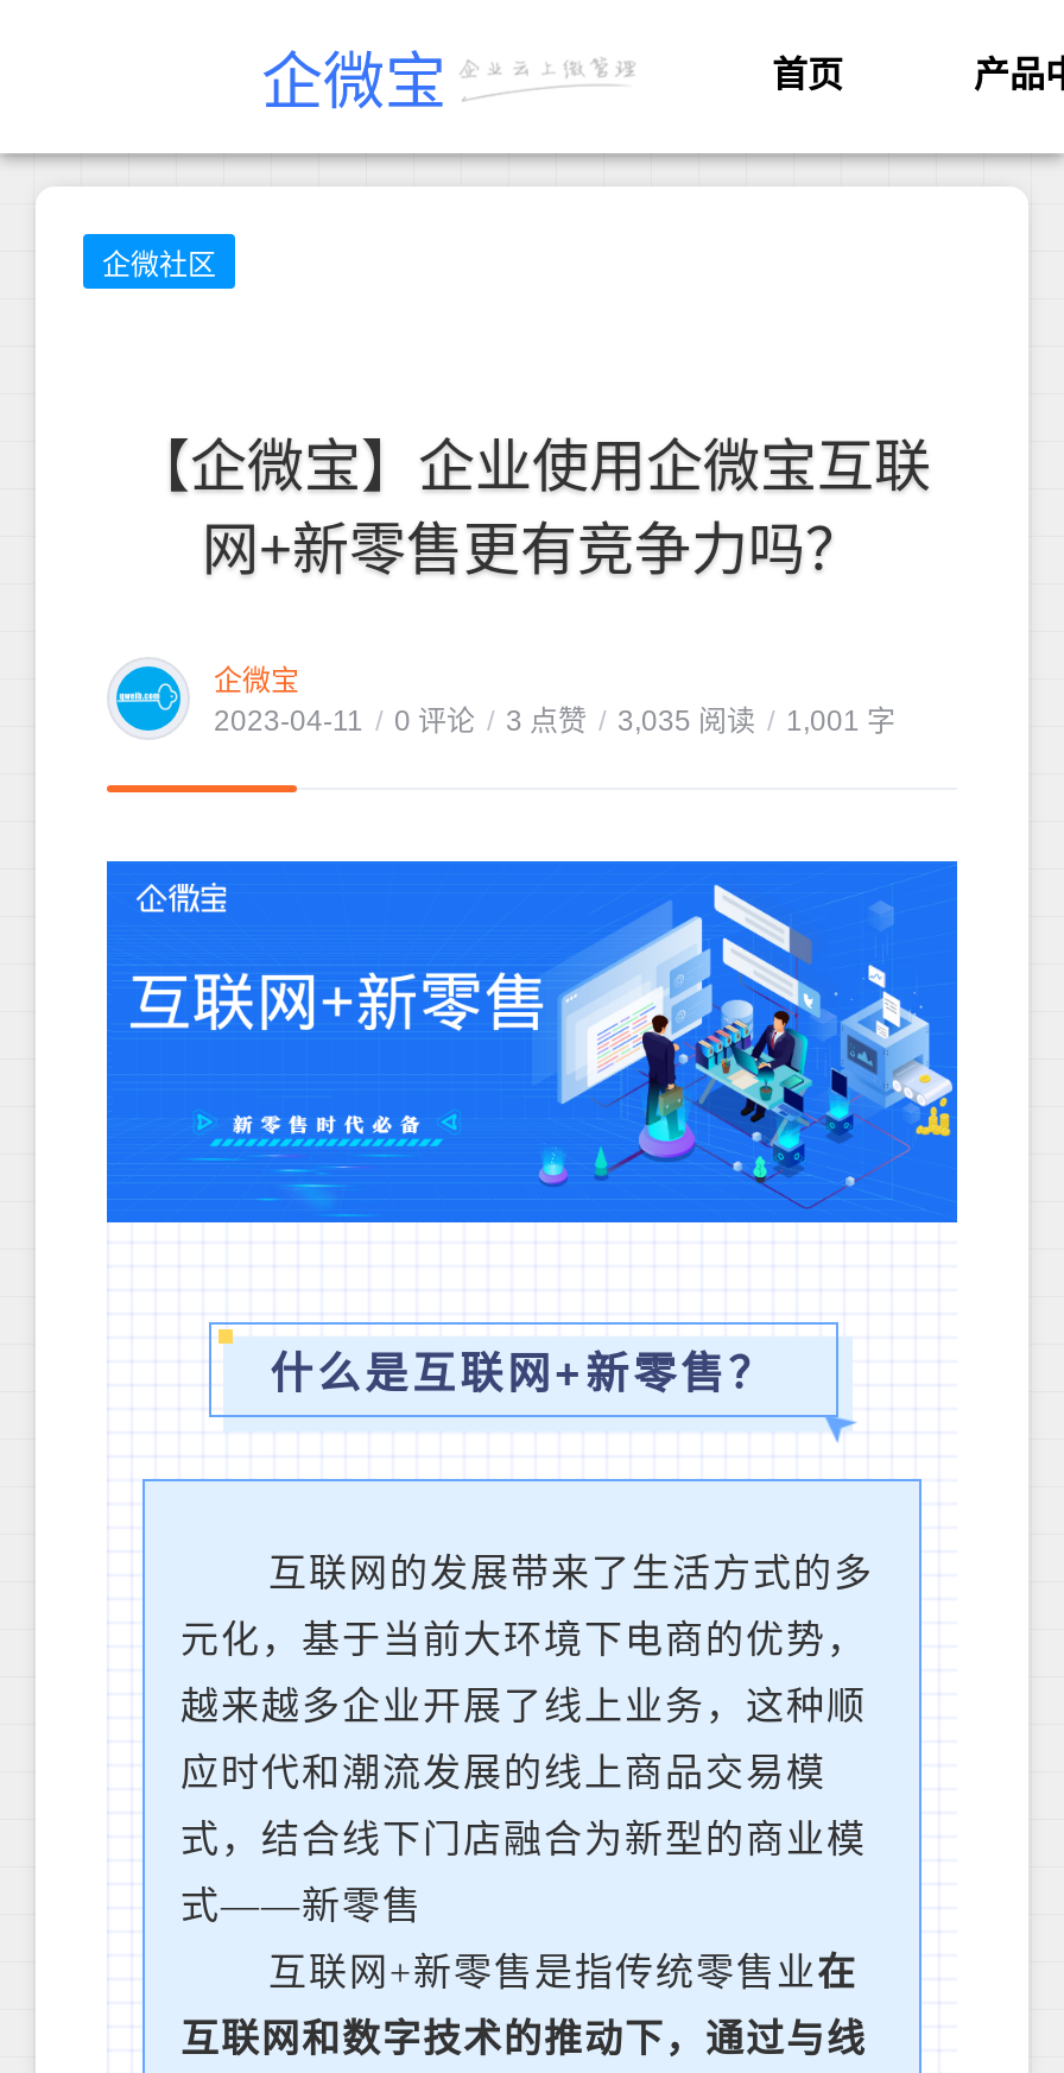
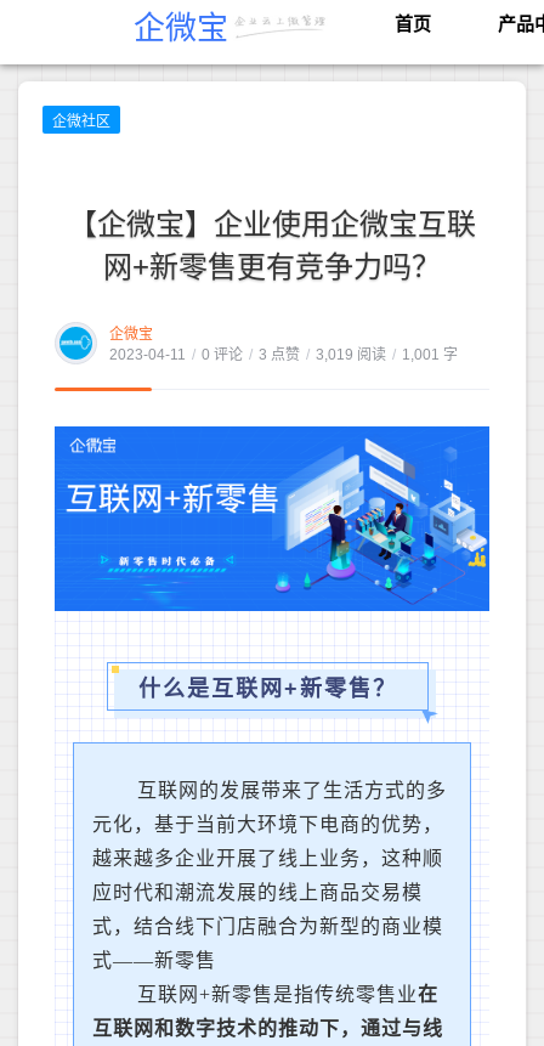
- 2023-04-11 / 0 评论 / 3 点赞 / 3,035 阅读 / 1,001 字
+ 2023-04-11 / 0 评论 / 3 点赞 / 3,019 阅读 / 1,001 字
